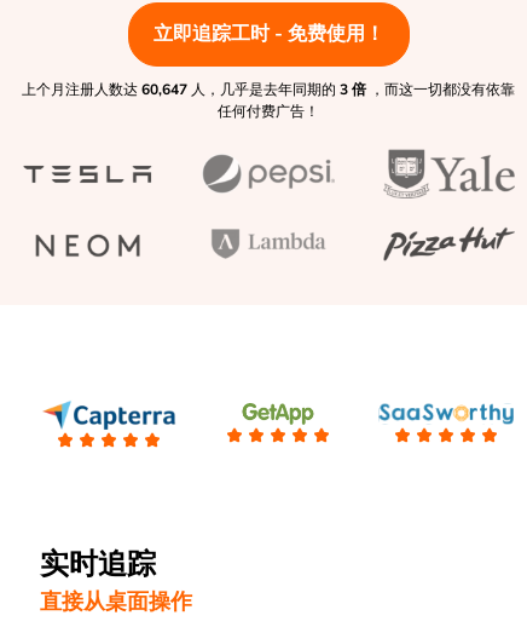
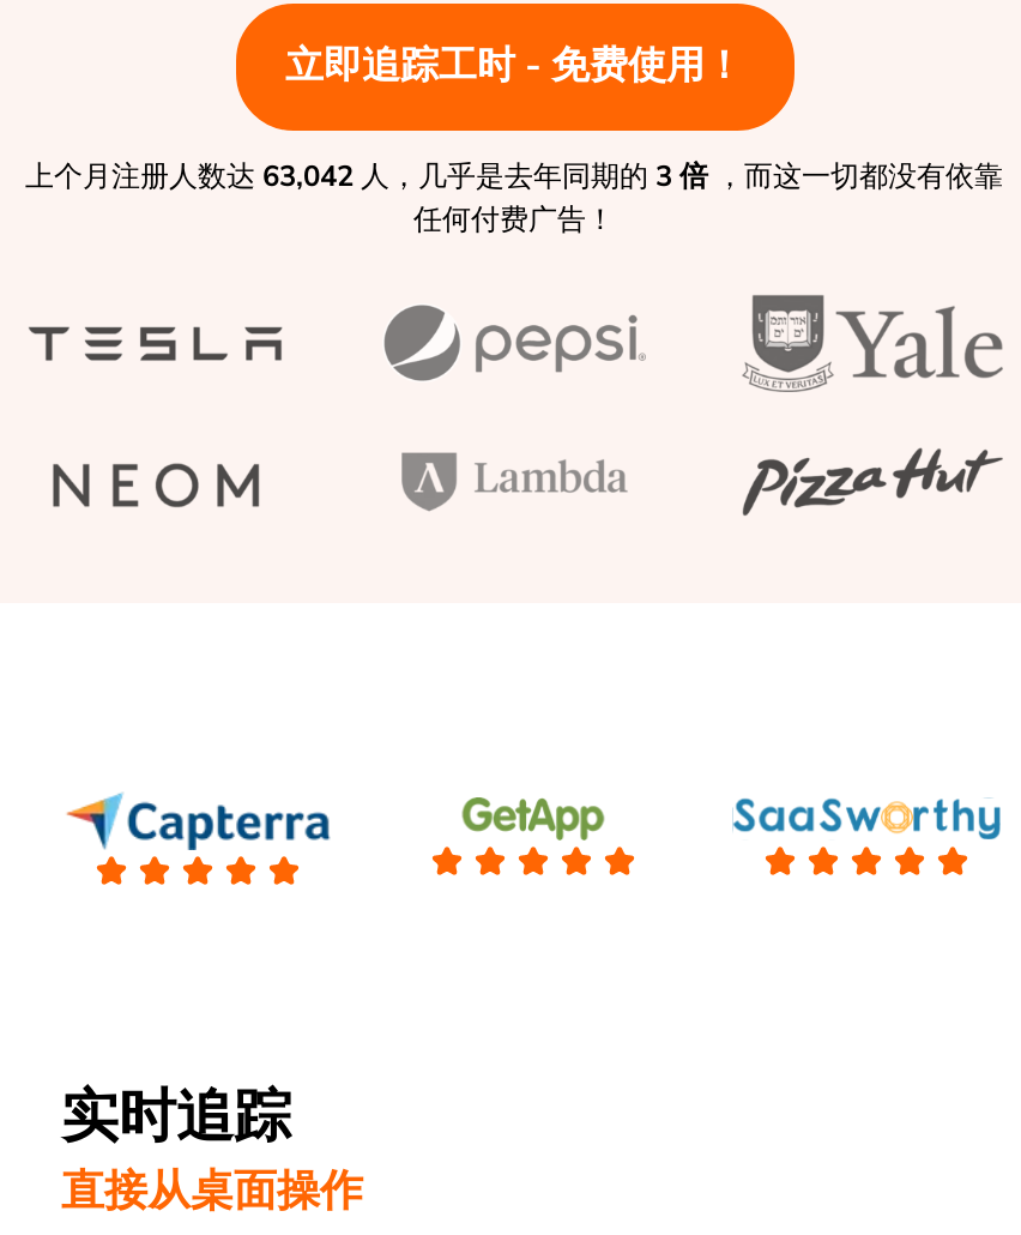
- 上个月注册人数达 60,647 人，几乎是去年同期的 3 倍 ，而这一切都没有依靠
+ 上个月注册人数达 63,042 人，几乎是去年同期的 3 倍 ，而这一切都没有依靠
